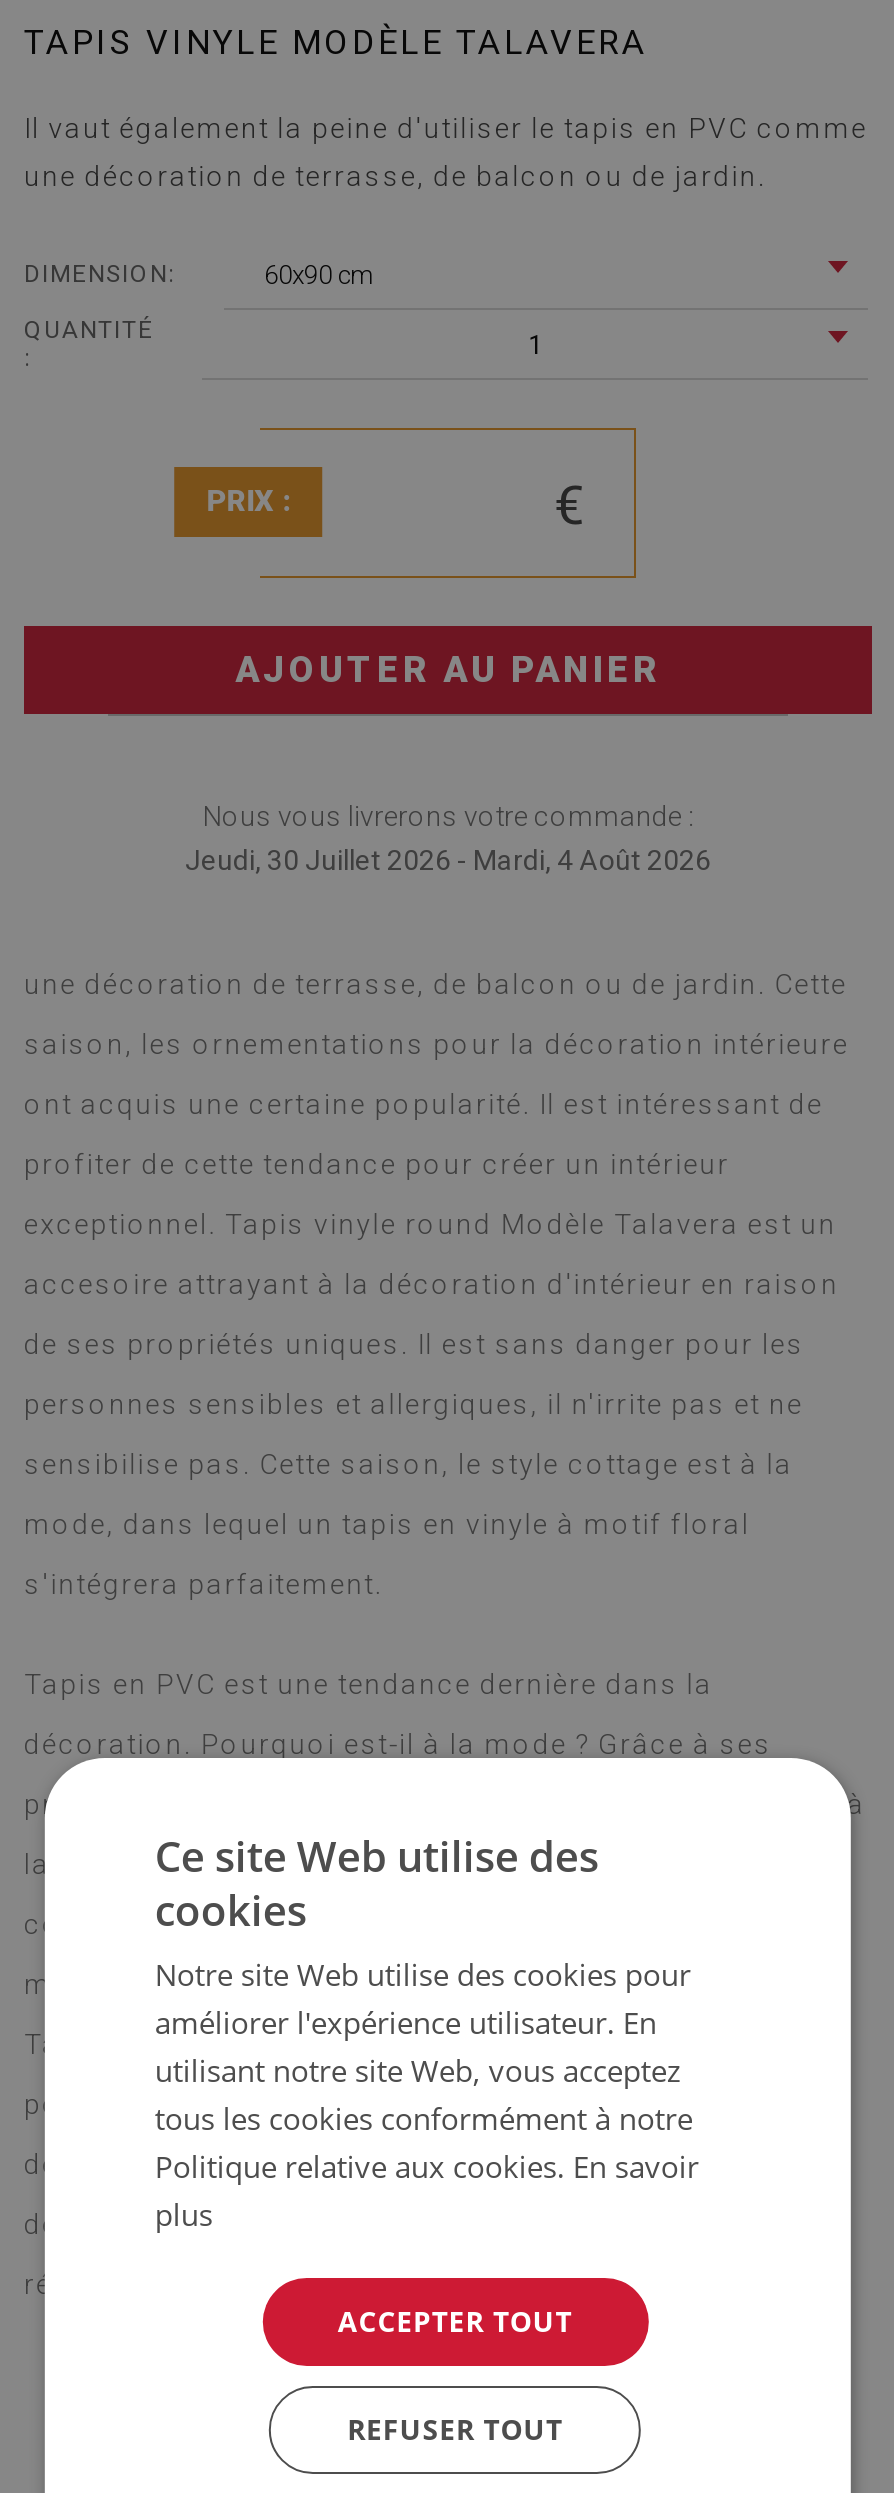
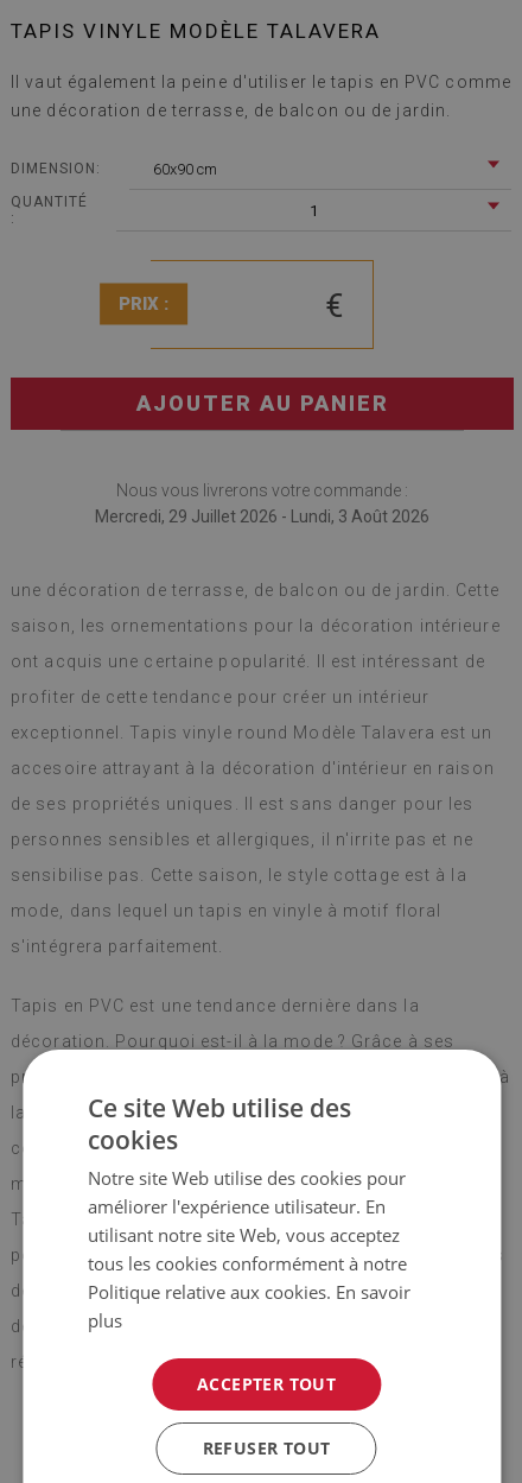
- Jeudi, 30 Juillet 2026 - Mardi, 4 Août 2026
+ Mercredi, 29 Juillet 2026 - Lundi, 3 Août 2026
